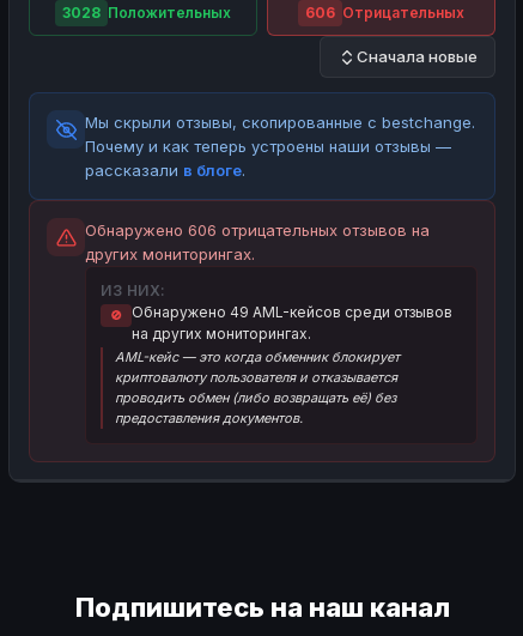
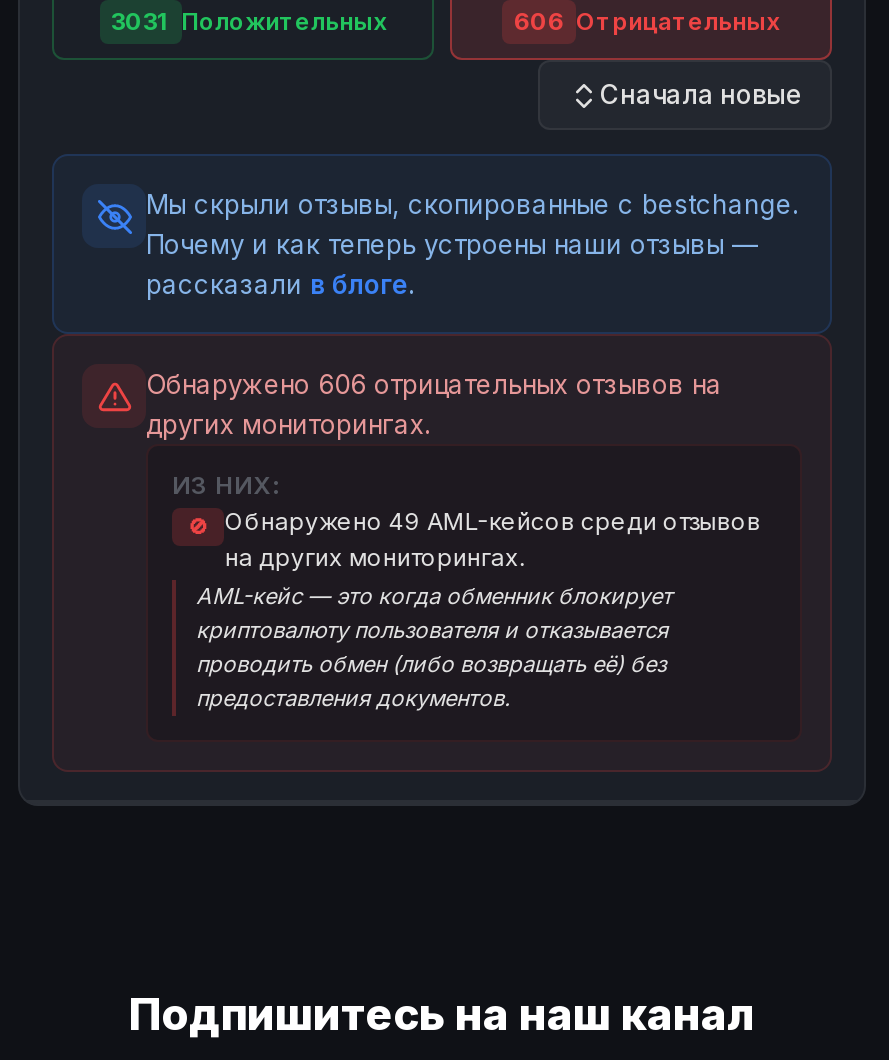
- 3028 Положительных
+ 3031 Положительных
